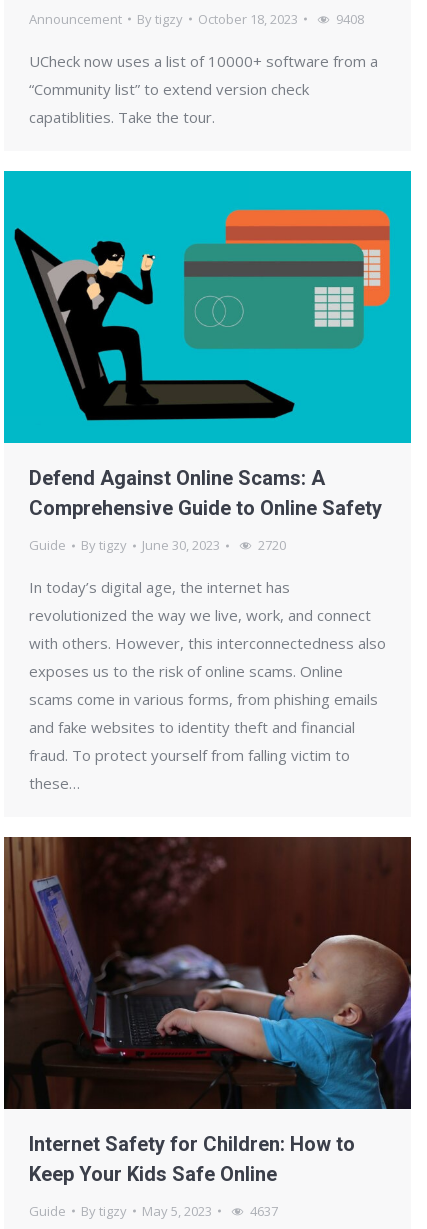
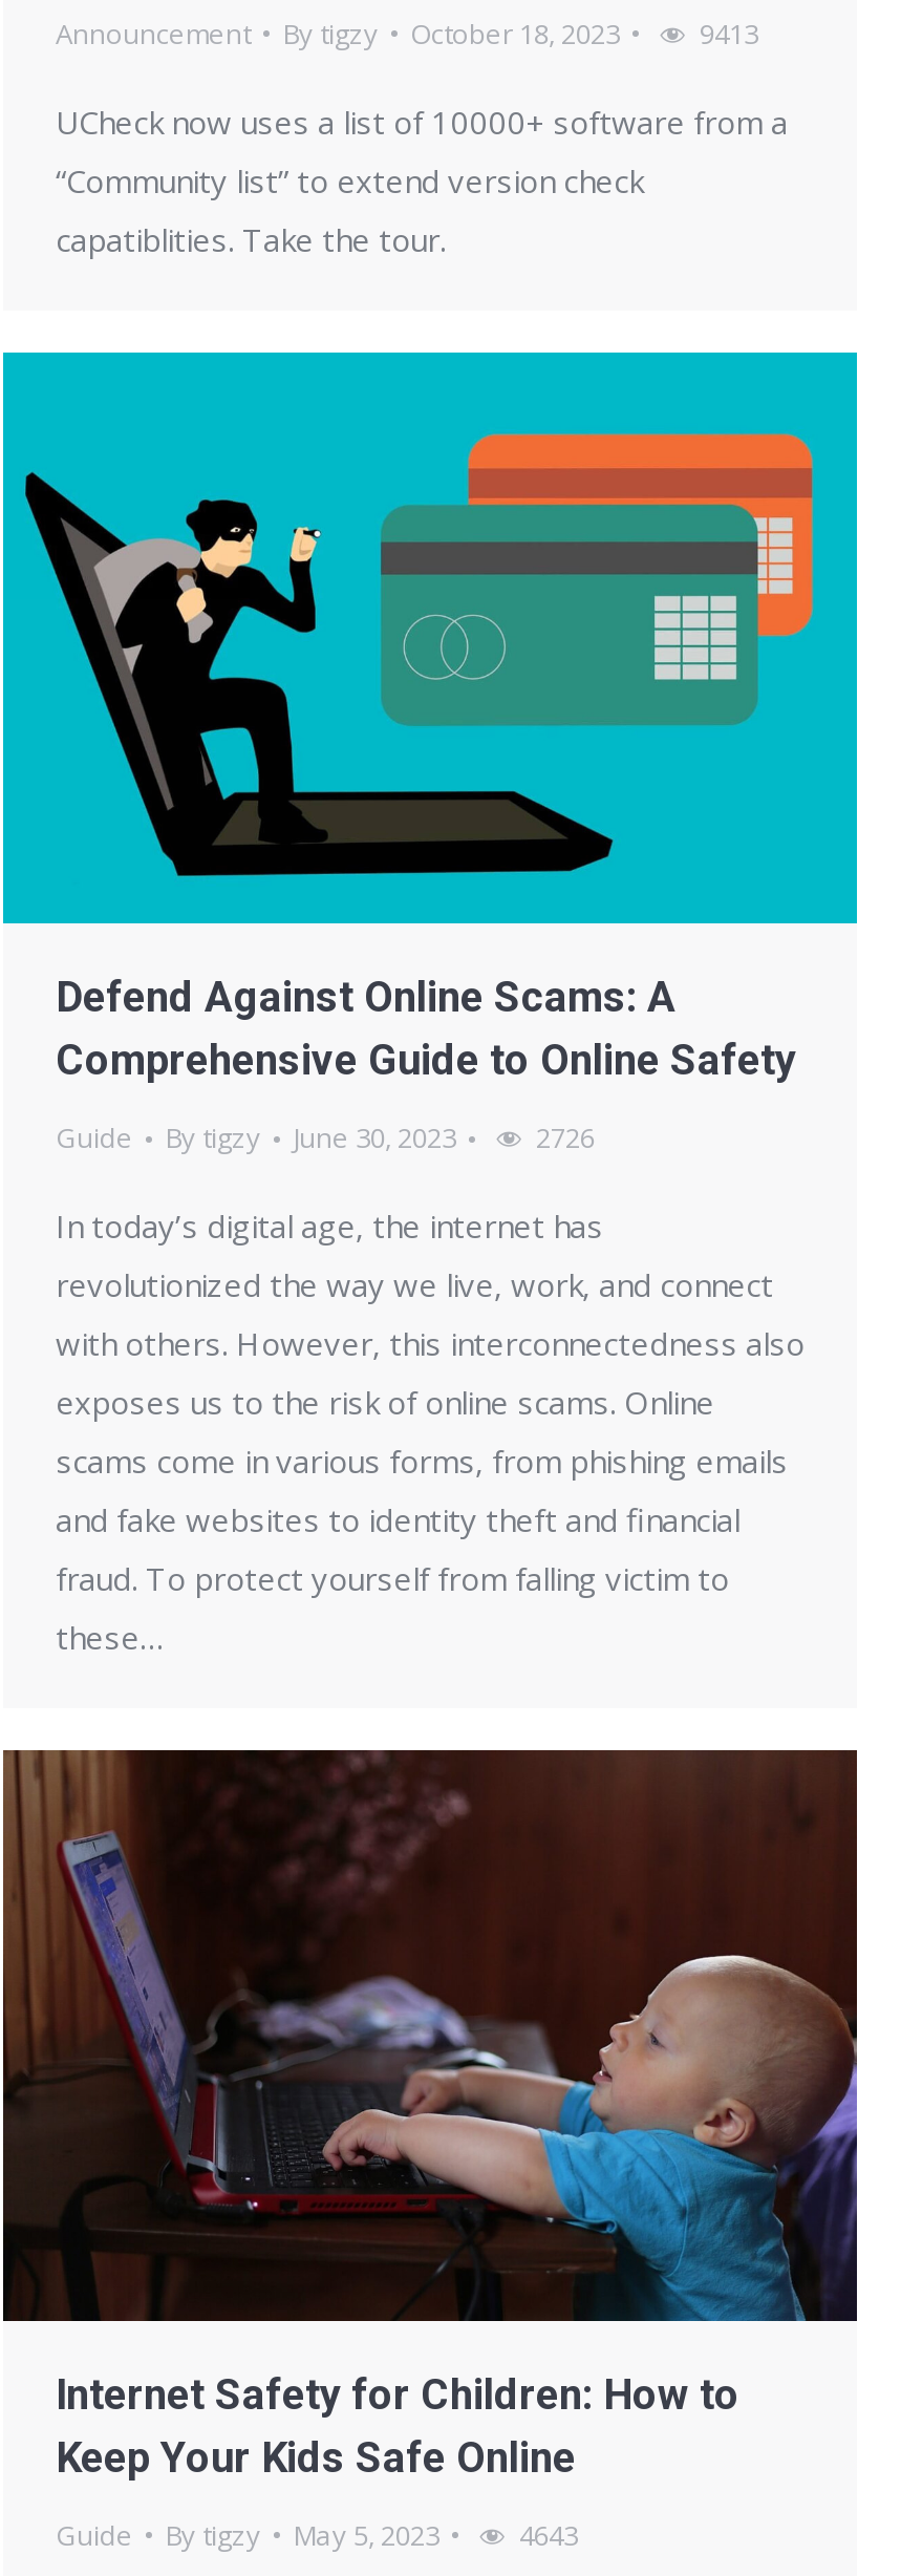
- Announcement By tigzy October 18, 2023 9408
+ Announcement By tigzy October 18, 2023 9413

- Guide By tigzy June 30, 2023 2720
+ Guide By tigzy June 30, 2023 2726

- Guide By tigzy May 5, 2023 4637
+ Guide By tigzy May 5, 2023 4643
